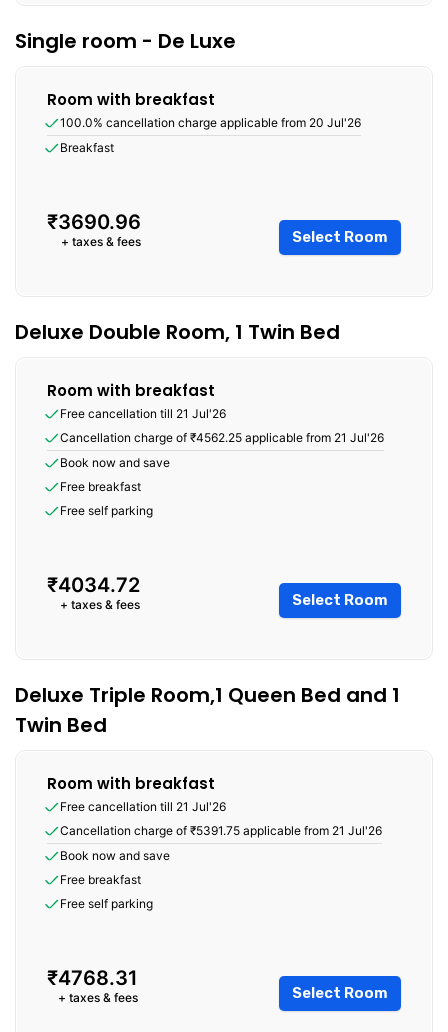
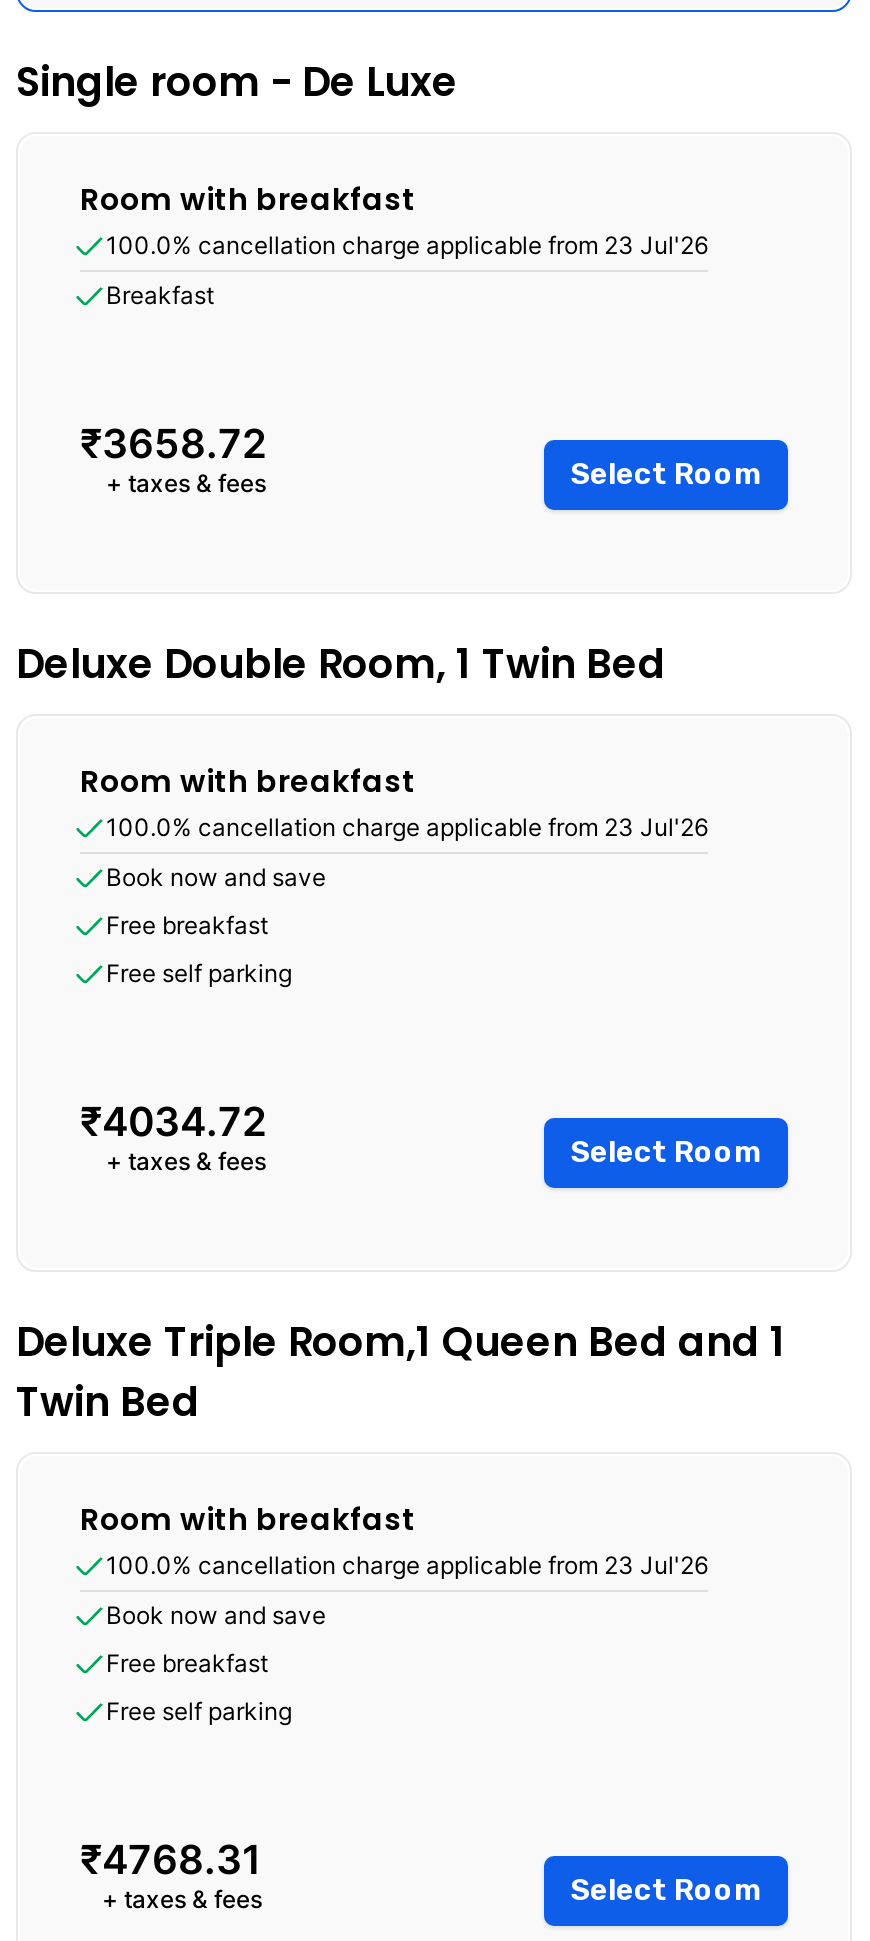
- 100.0% cancellation charge applicable from 20 Jul'26
+ 100.0% cancellation charge applicable from 23 Jul'26

- ₹3690.96
+ ₹3658.72

- Free cancellation till 21 Jul'26
- Cancellation charge of ₹4562.25 applicable from 21 Jul'26
+ 100.0% cancellation charge applicable from 23 Jul'26

- Free cancellation till 21 Jul'26
- Cancellation charge of ₹5391.75 applicable from 21 Jul'26
+ 100.0% cancellation charge applicable from 23 Jul'26
